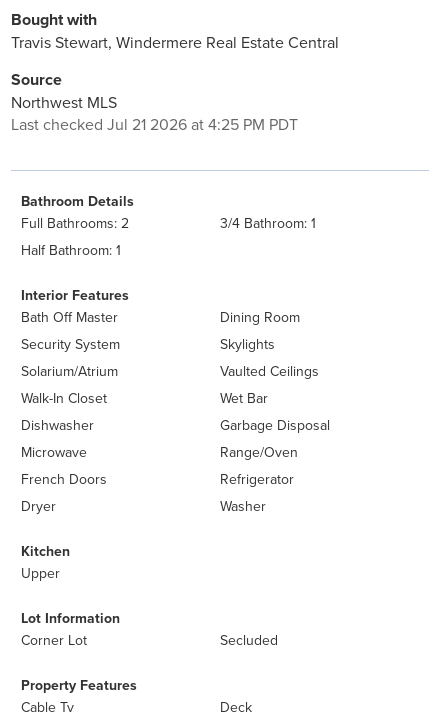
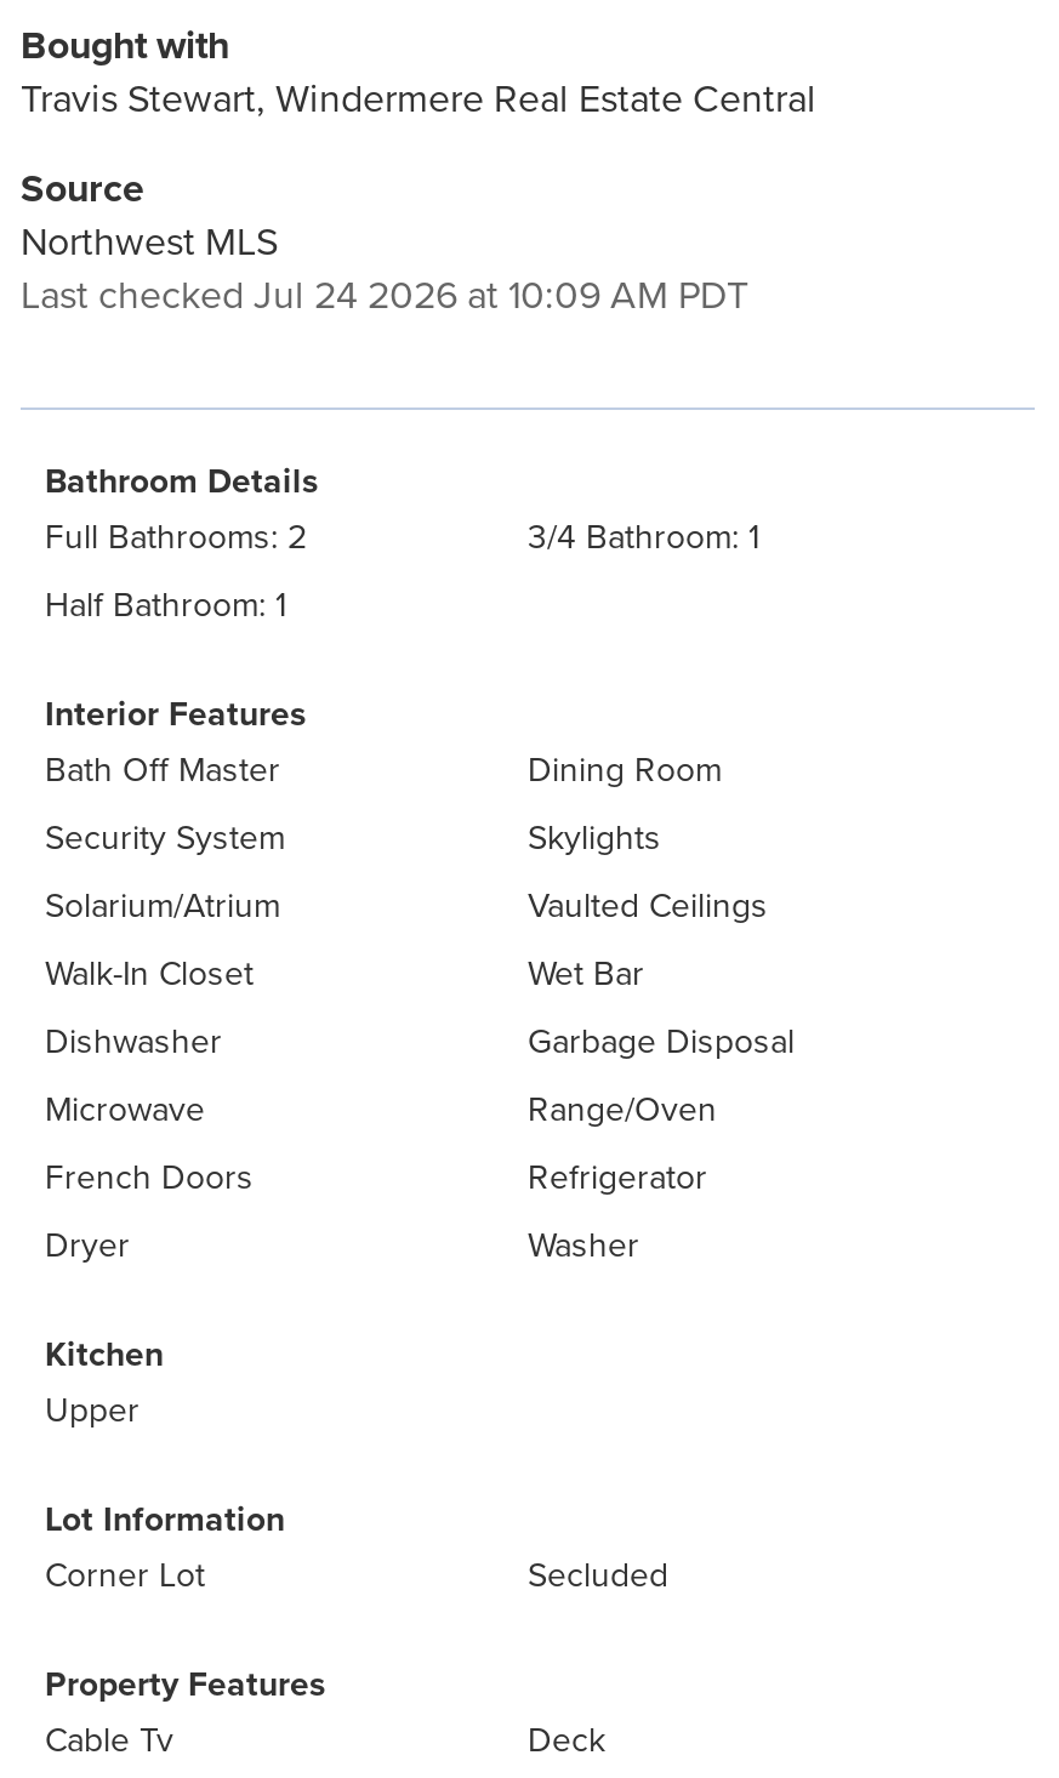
- Last checked Jul 21 2026 at 4:25 PM PDT
+ Last checked Jul 24 2026 at 10:09 AM PDT
